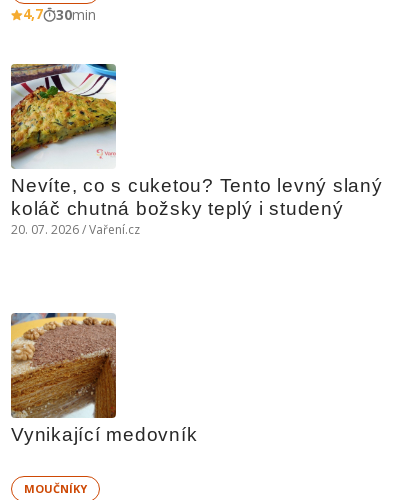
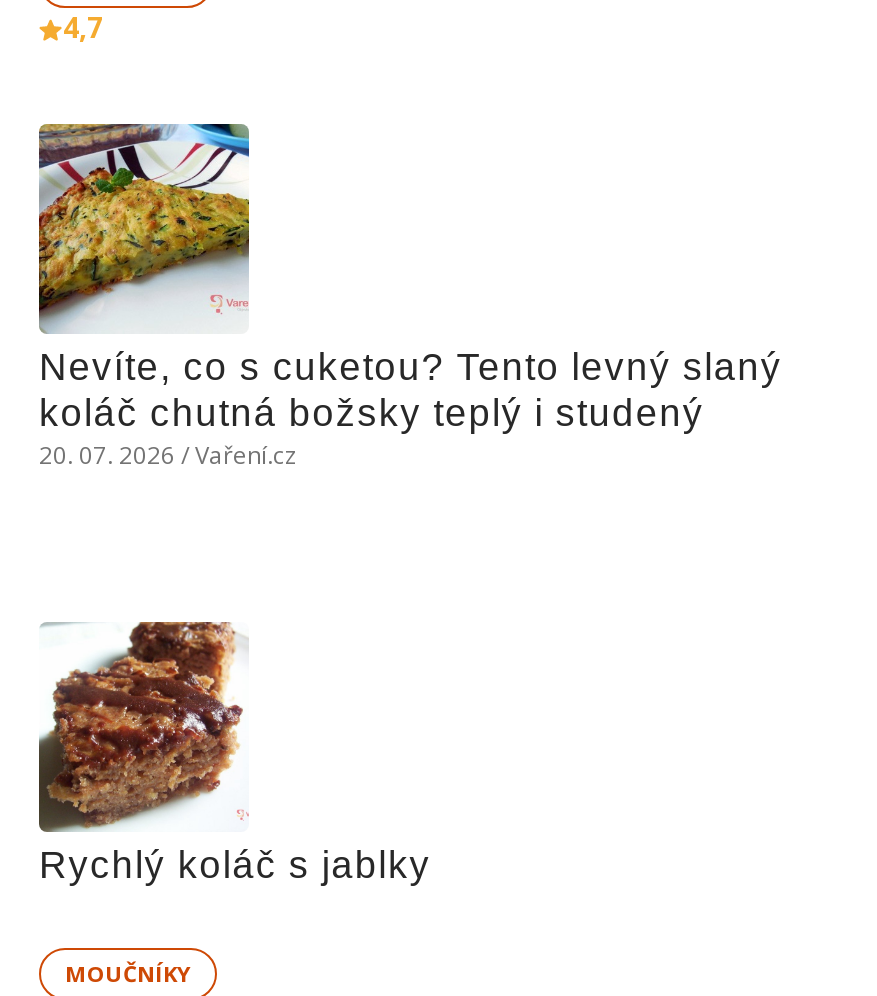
- 30min

- [image]
- Vynikající medovník
+ [image]
+ Rychlý koláč s jablky
